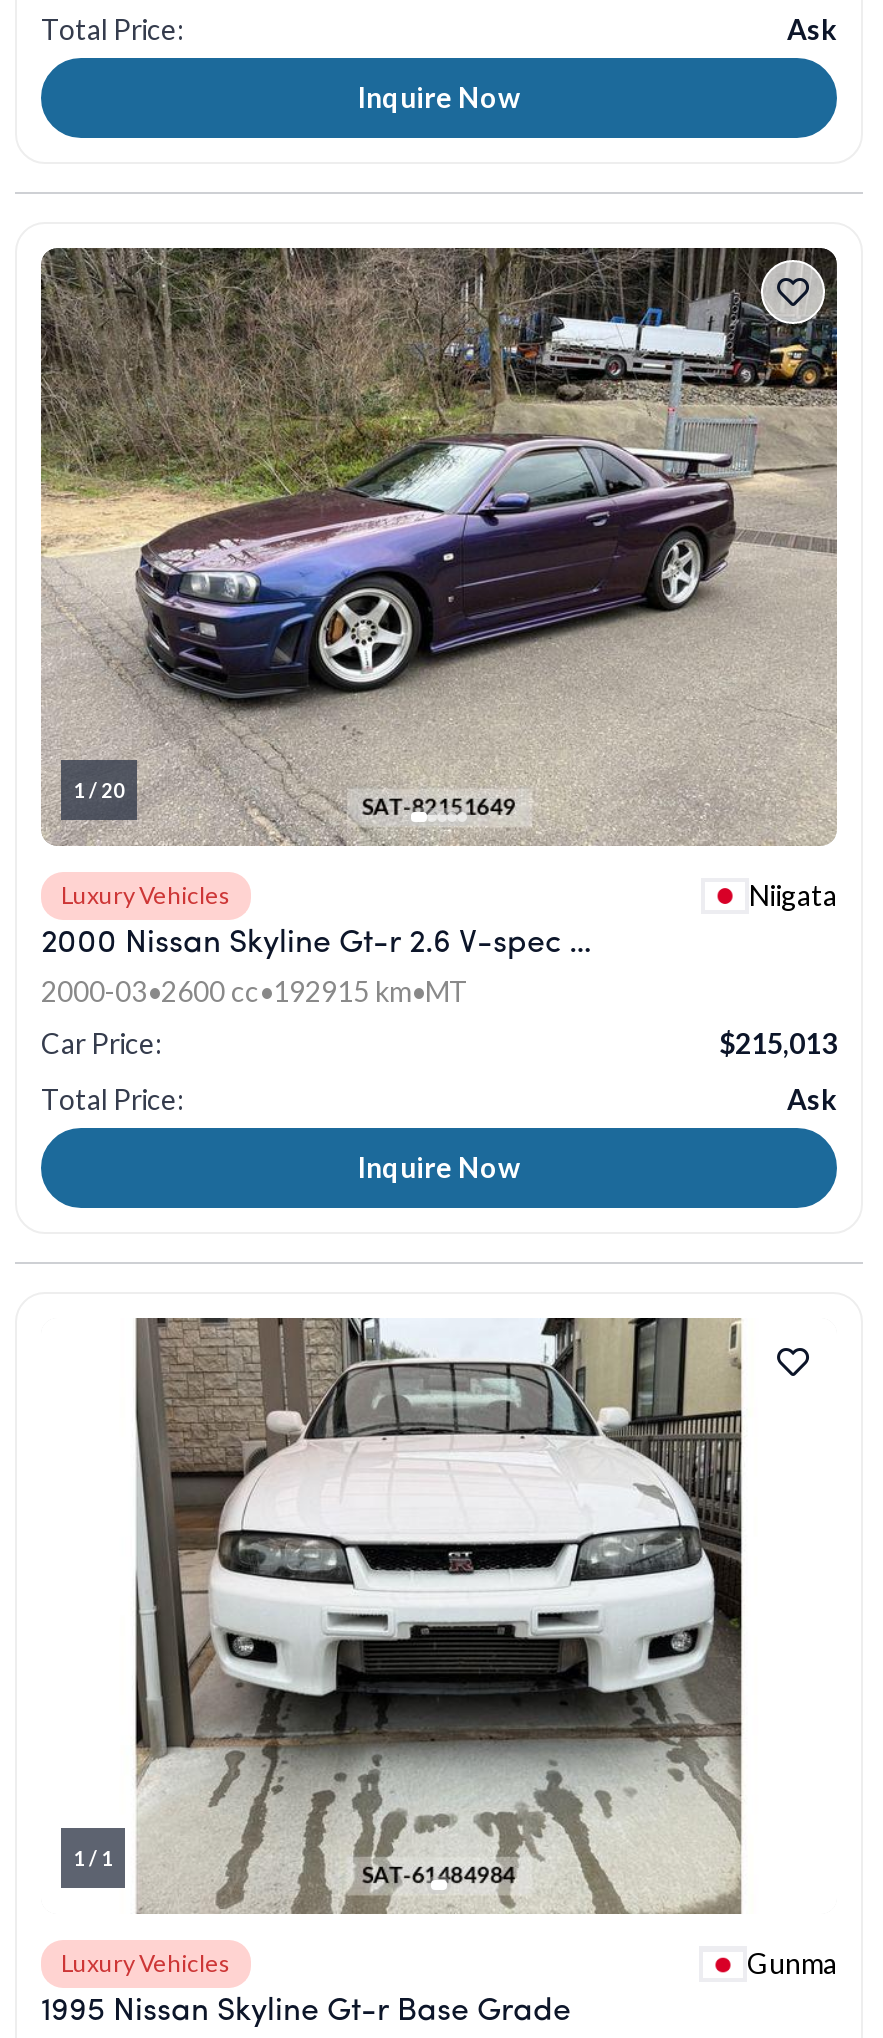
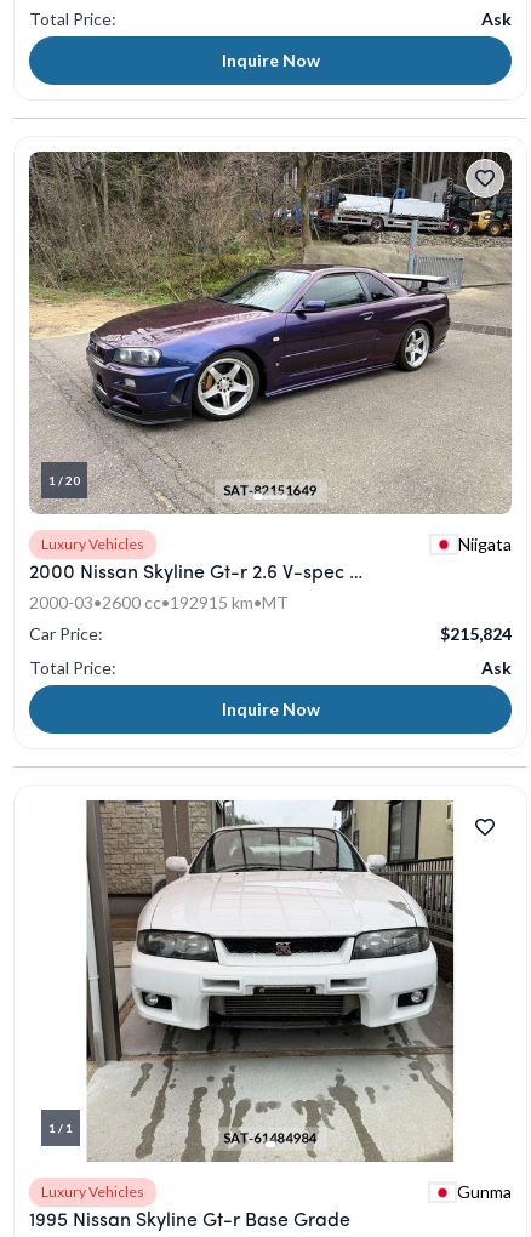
- $215,013
+ $215,824
